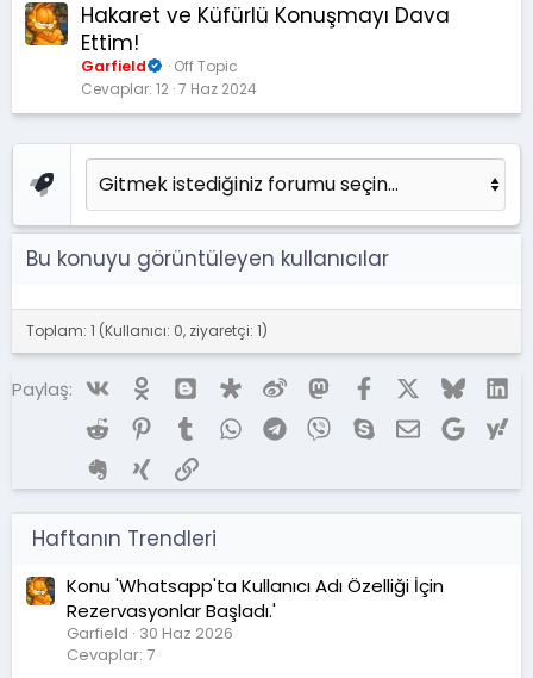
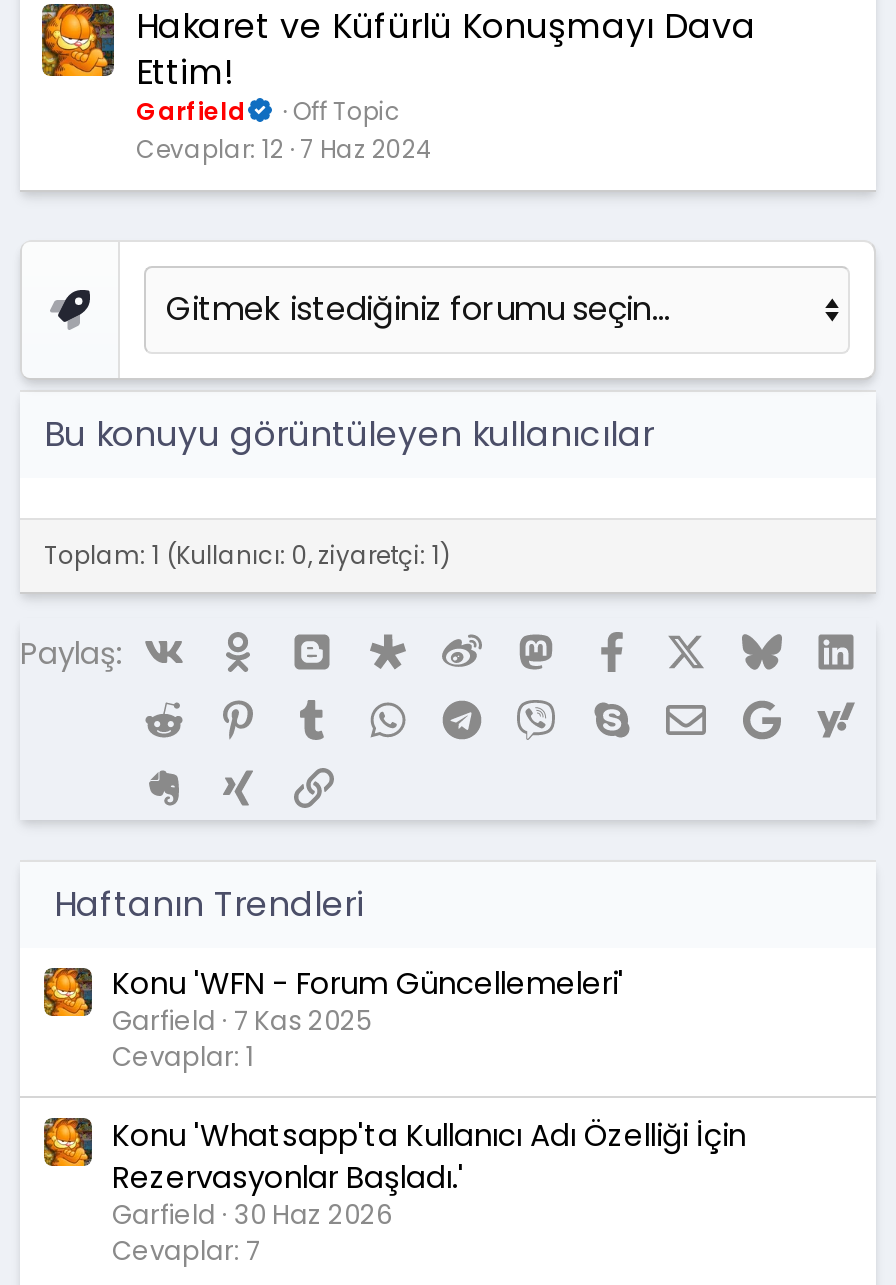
+ Konu 'WFN - Forum Güncellemeleri'
+ Garfield 7 Kas 2025
+ Cevaplar: 1
